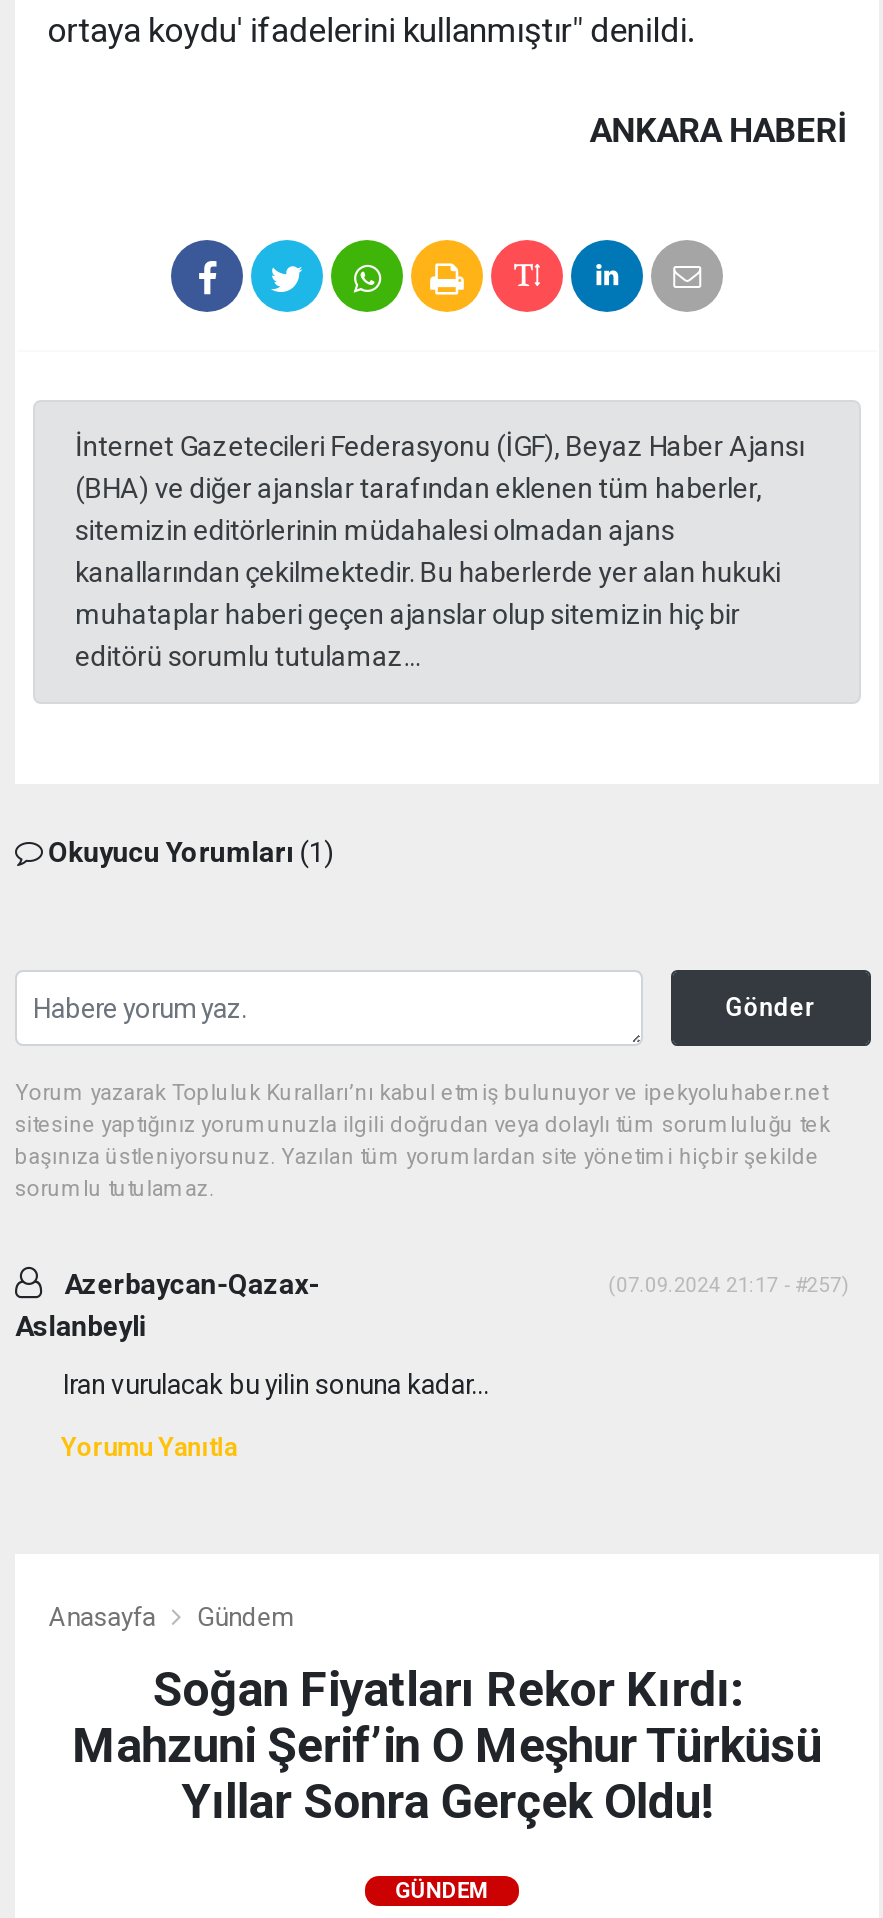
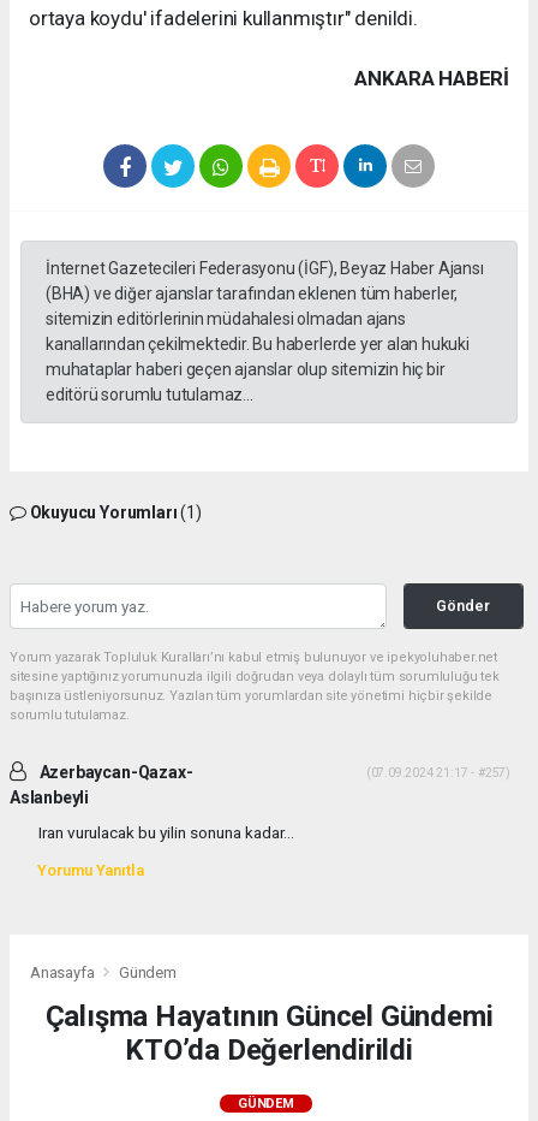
- Soğan Fiyatları Rekor Kırdı:
- Mahzuni Şerif’in O Meşhur Türküsü
- Yıllar Sonra Gerçek Oldu!
+ Çalışma Hayatının Güncel Gündemi
+ KTO’da Değerlendirildi
